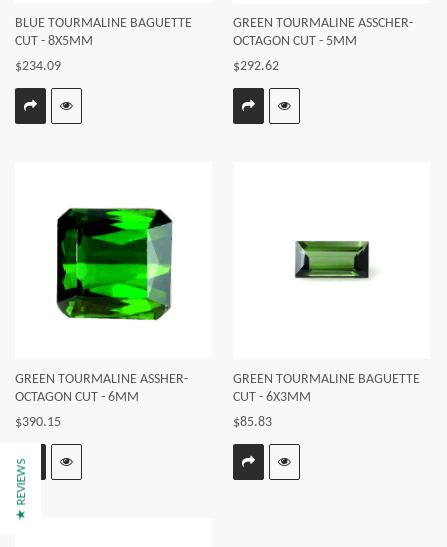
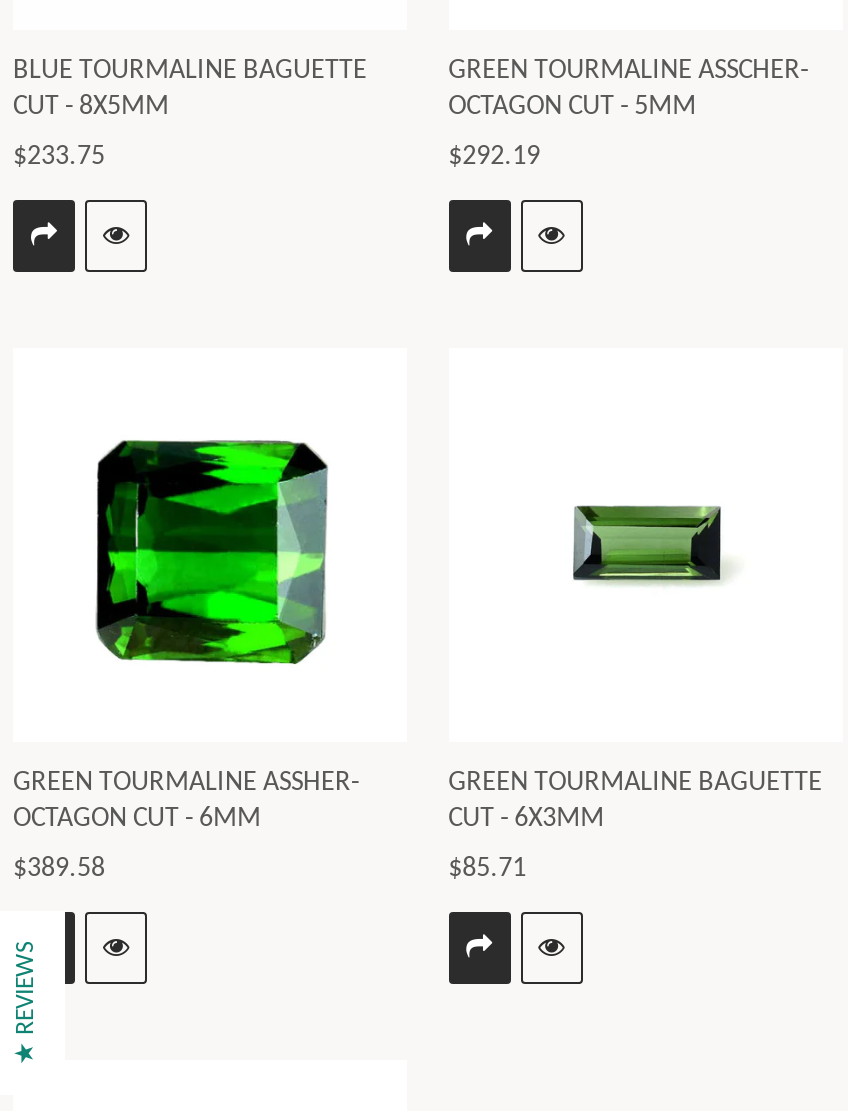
- $234.09
+ $233.75

- $292.62
+ $292.19

- $390.15
+ $389.58

- $85.83
+ $85.71
